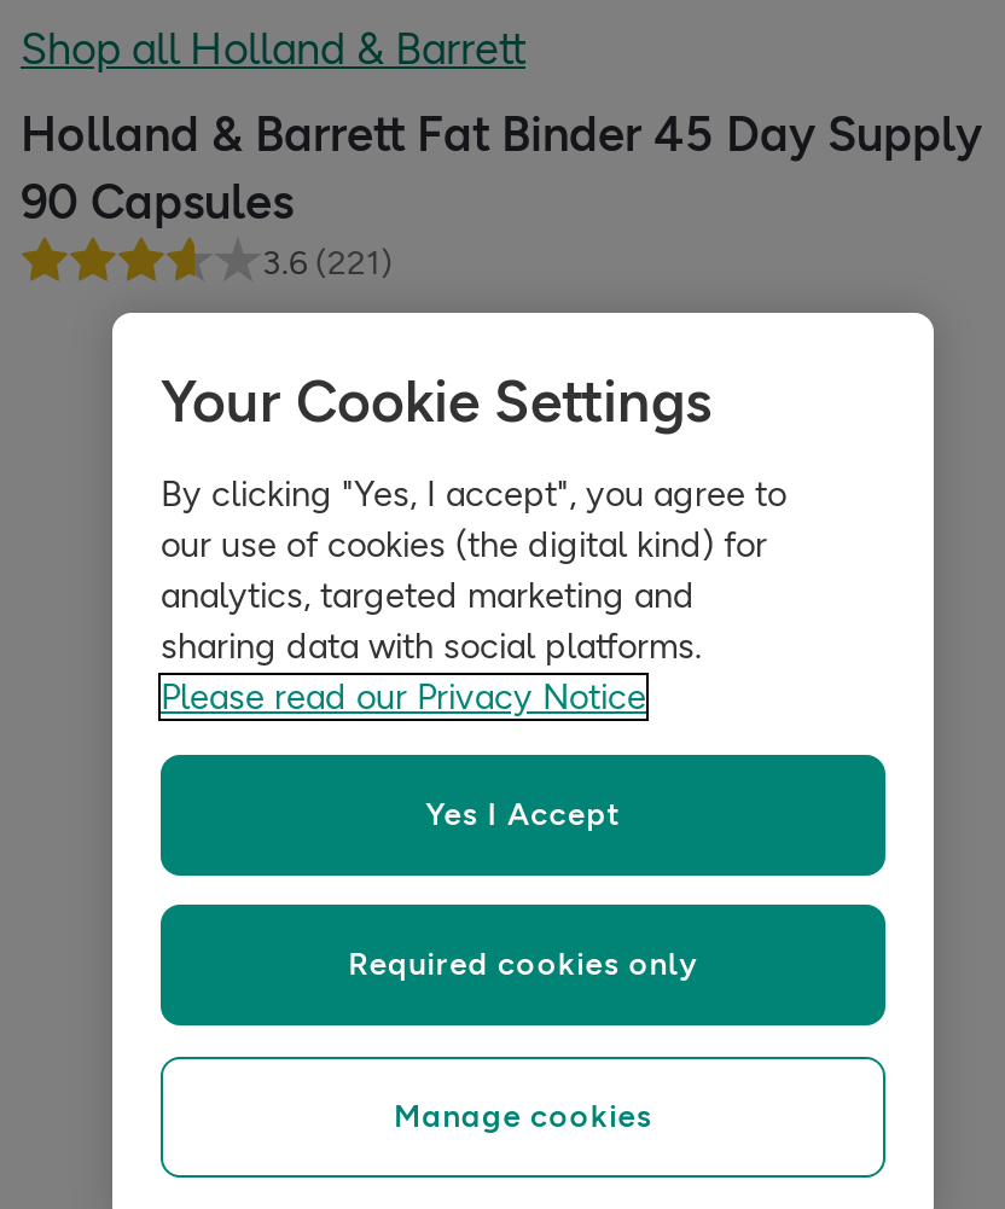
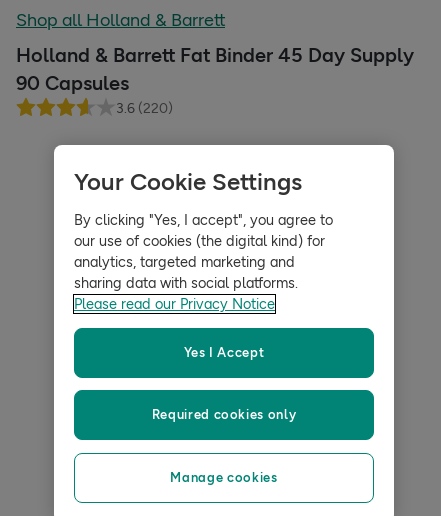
- 3.6 (221)
+ 3.6 (220)
